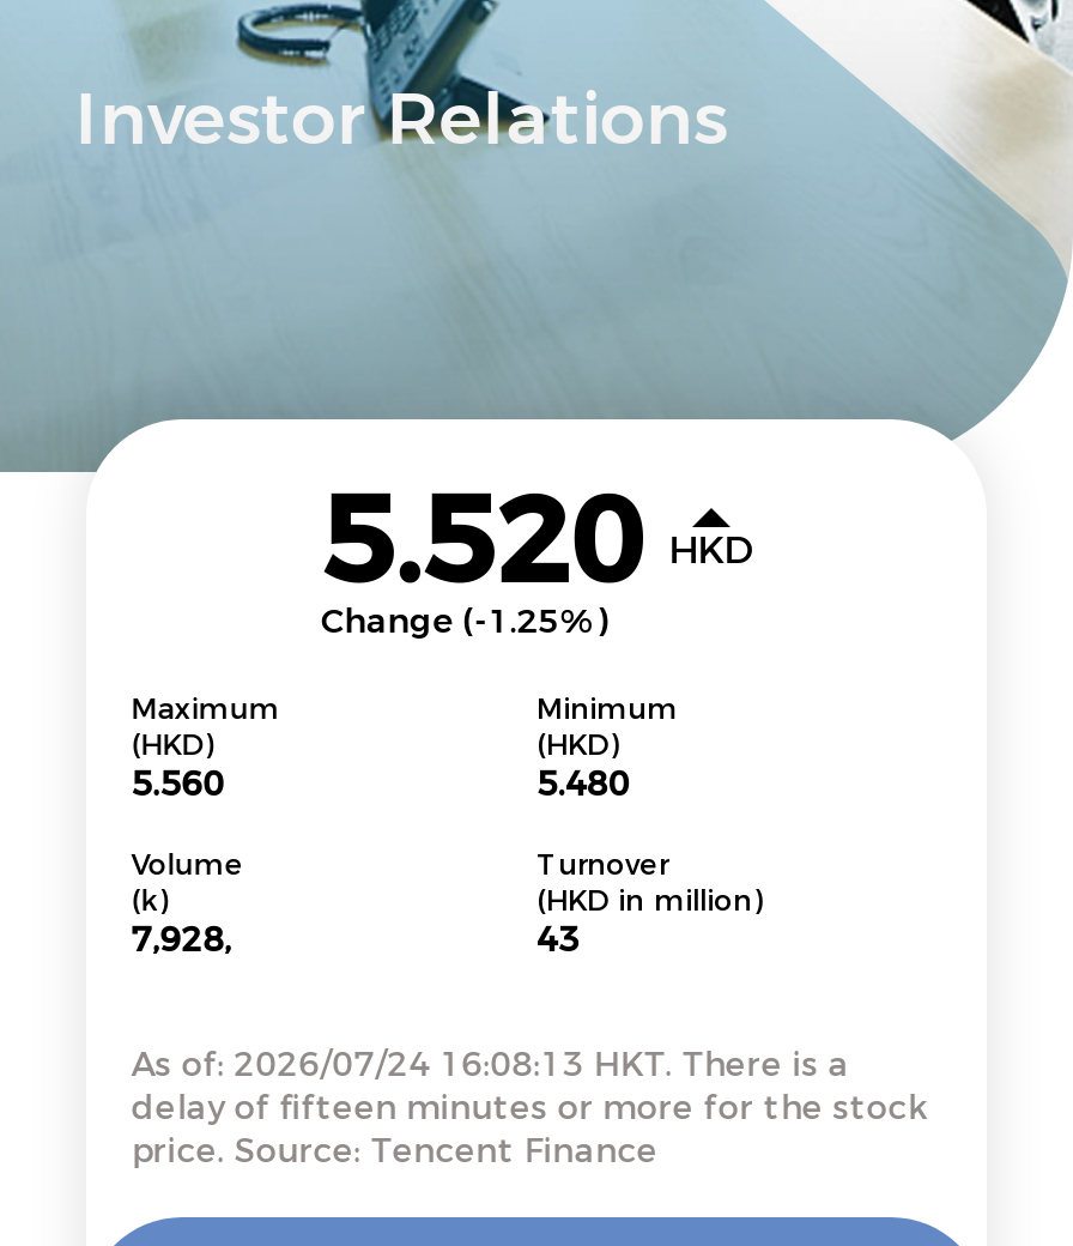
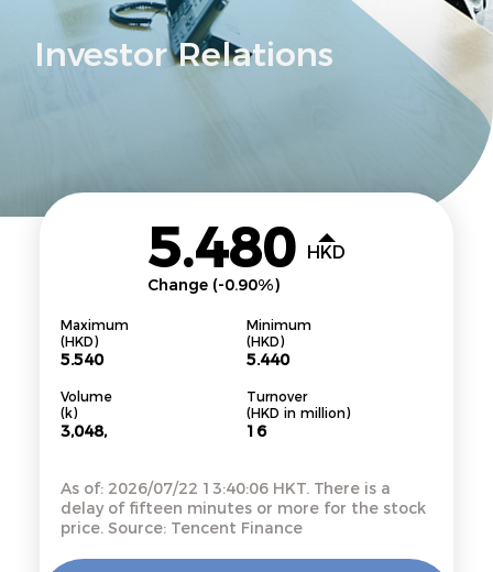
- 5.520 HKD
+ 5.480 HKD

- Change (-1.25%)
+ Change (-0.90%)

- 5.560
+ 5.540

- 5.480
+ 5.440

- 7,928,
+ 3,048,

- 43
+ 16

- As of: 2026/07/24 16:08:13 HKT. There is a
+ As of: 2026/07/22 13:40:06 HKT. There is a
